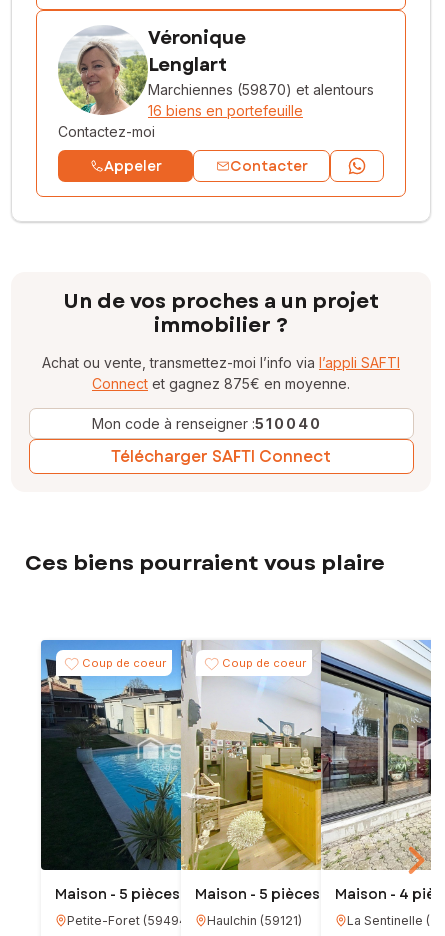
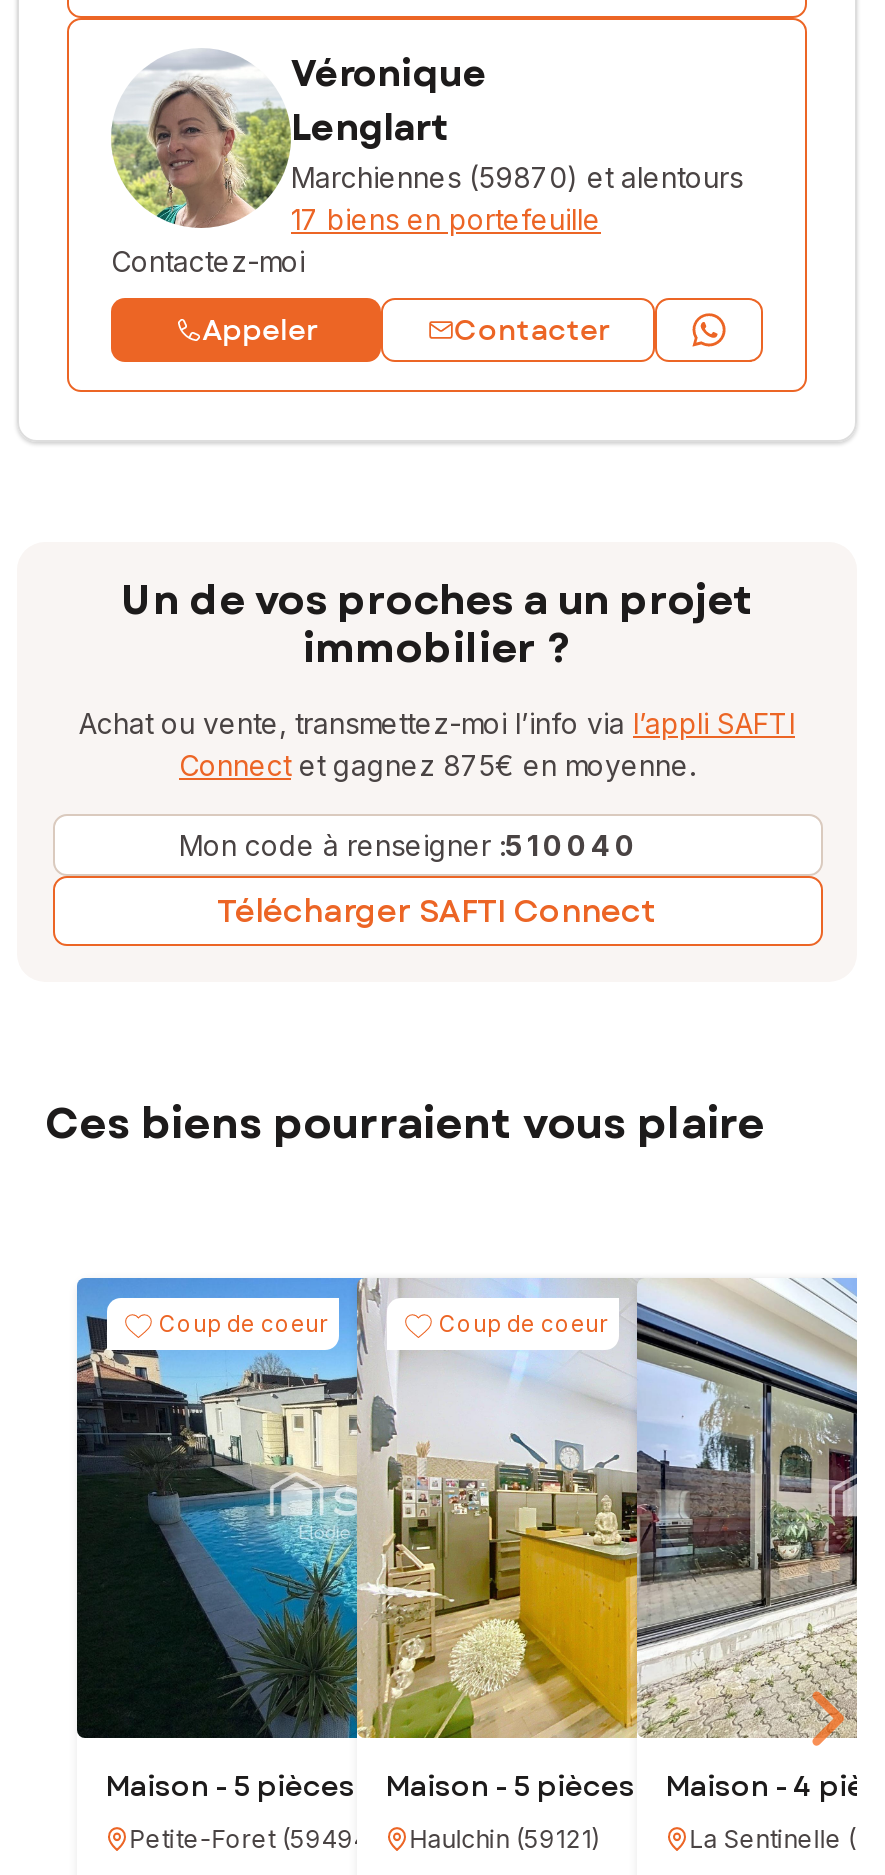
- 16 biens en portefeuille
+ 17 biens en portefeuille
